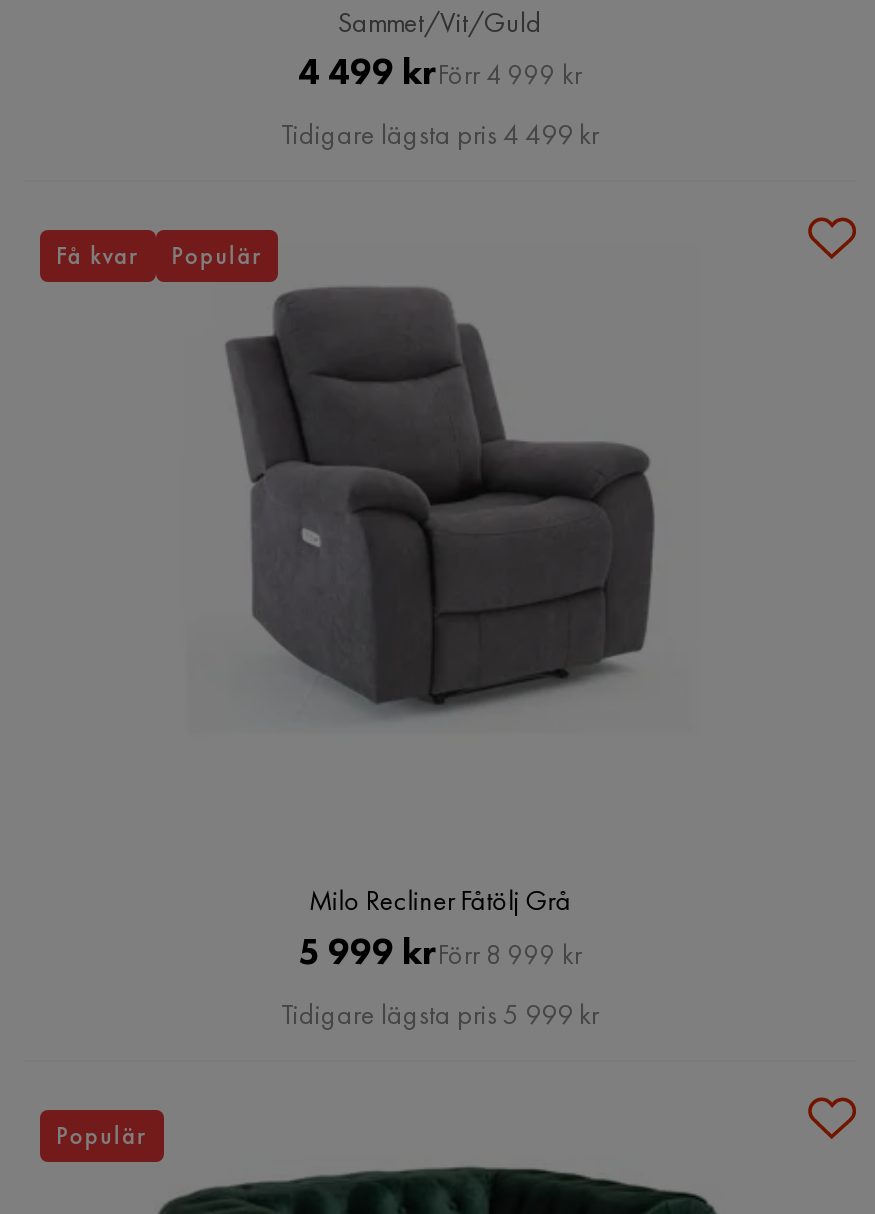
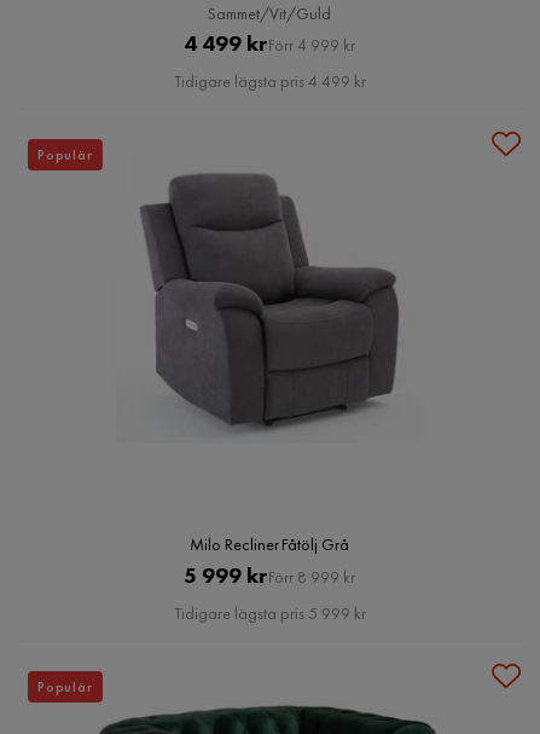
- Få kvar
